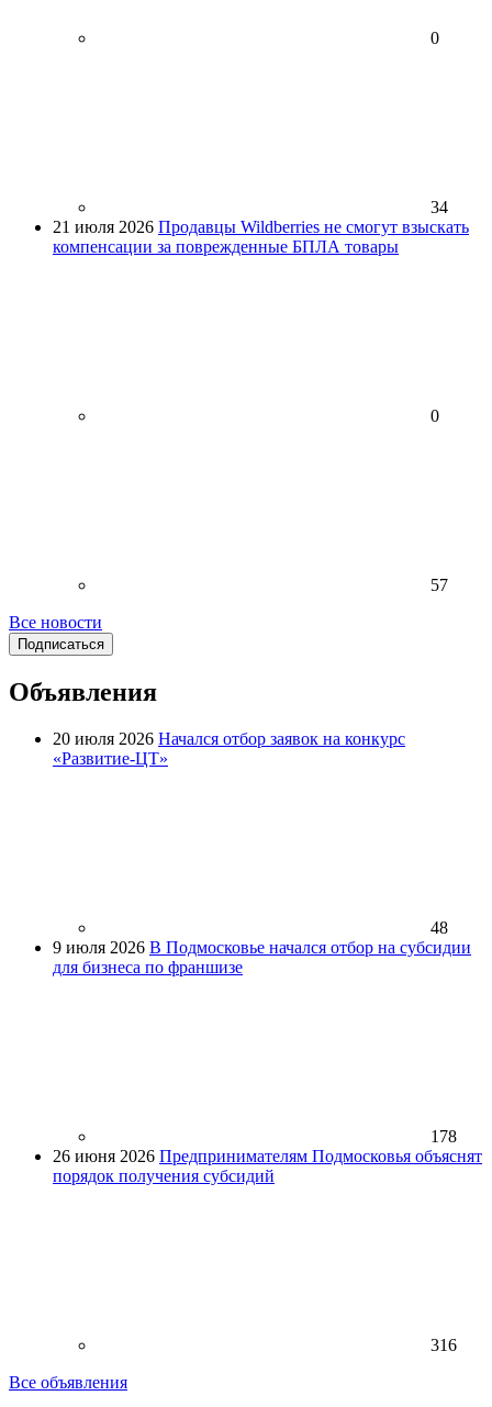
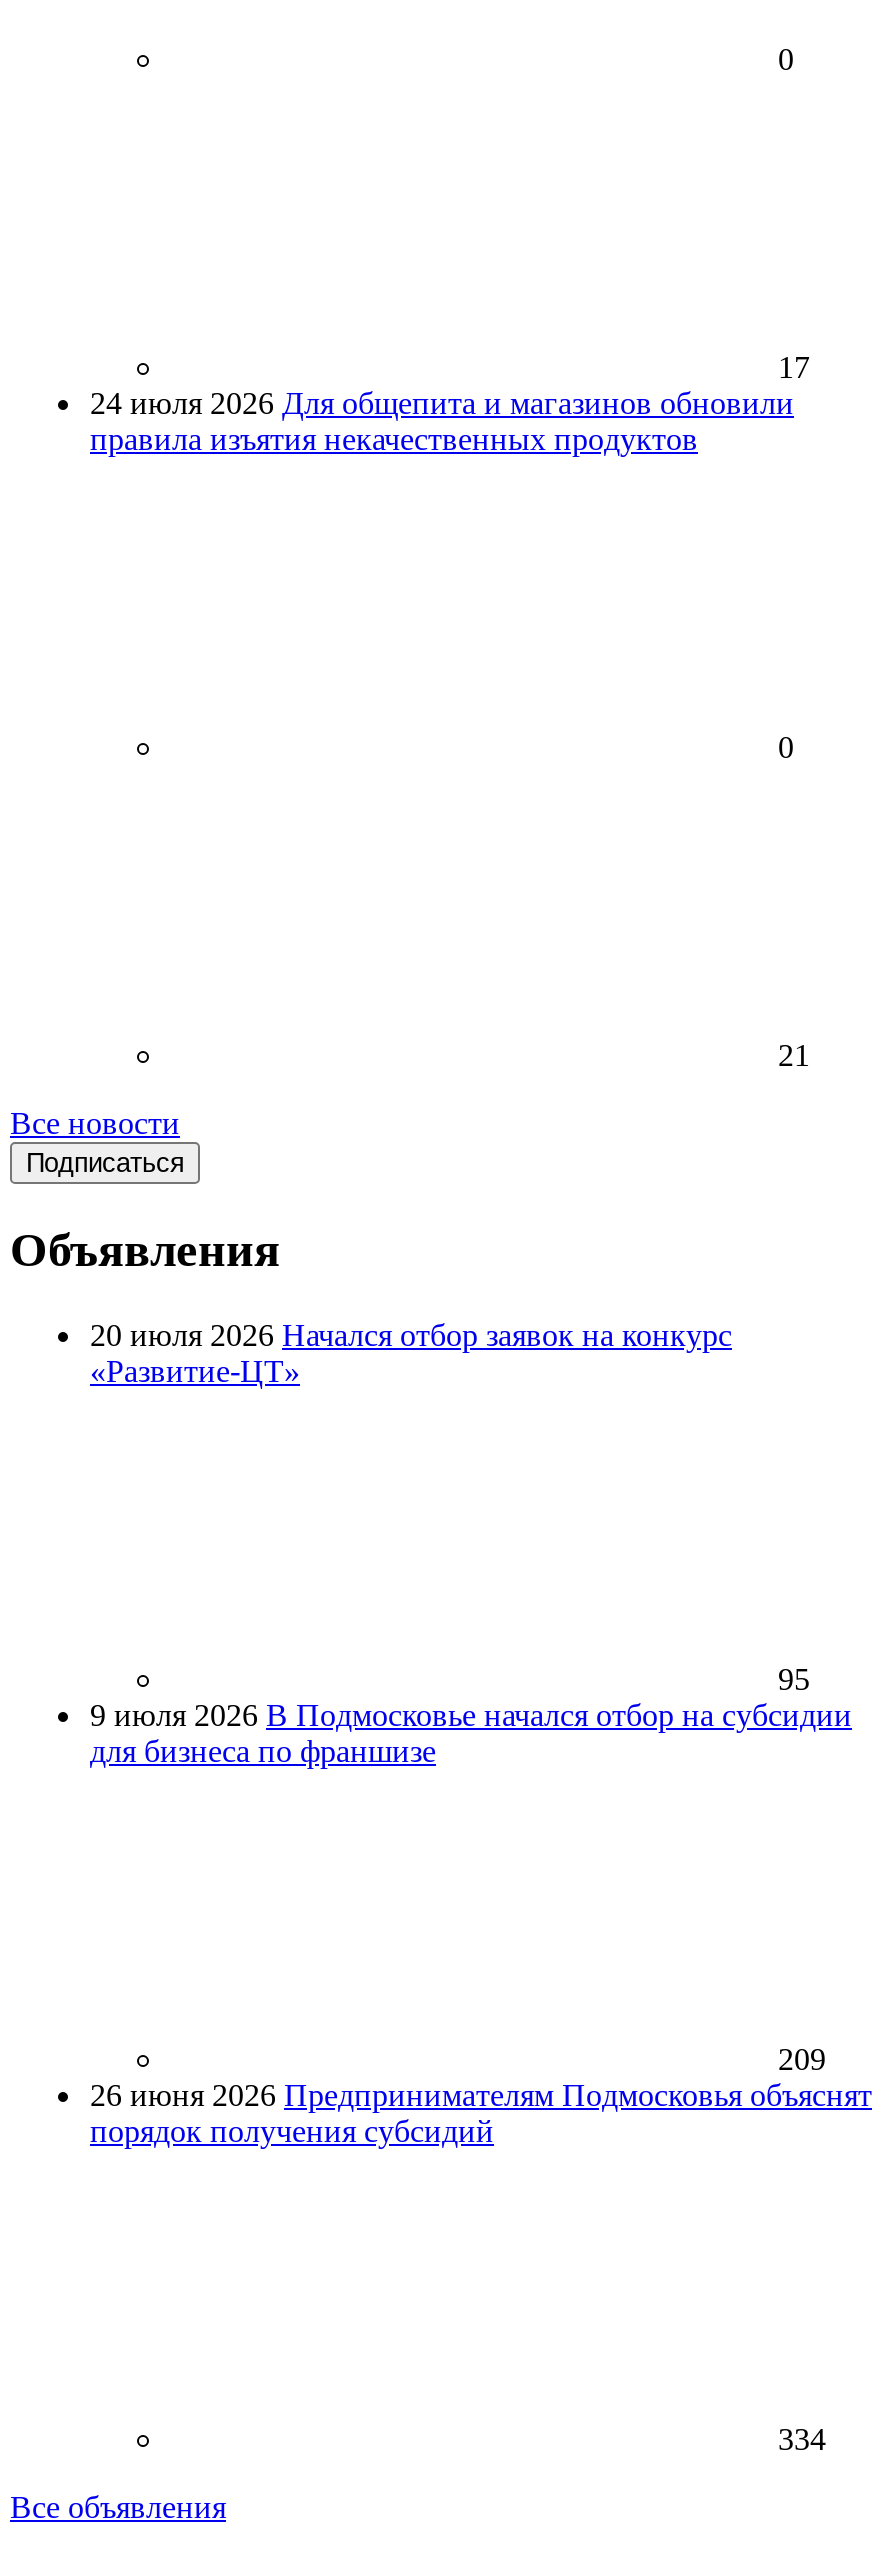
- 34
- 21 июля 2026 Продавцы Wildberries не смогут взыскать
- компенсации за поврежденные БПЛА товары
+ 17
+ 24 июля 2026 Для общепита и магазинов обновили
+ правила изъятия некачественных продуктов

- 57
+ 21

- 48
+ 95

- 178
+ 209

- 316
+ 334
